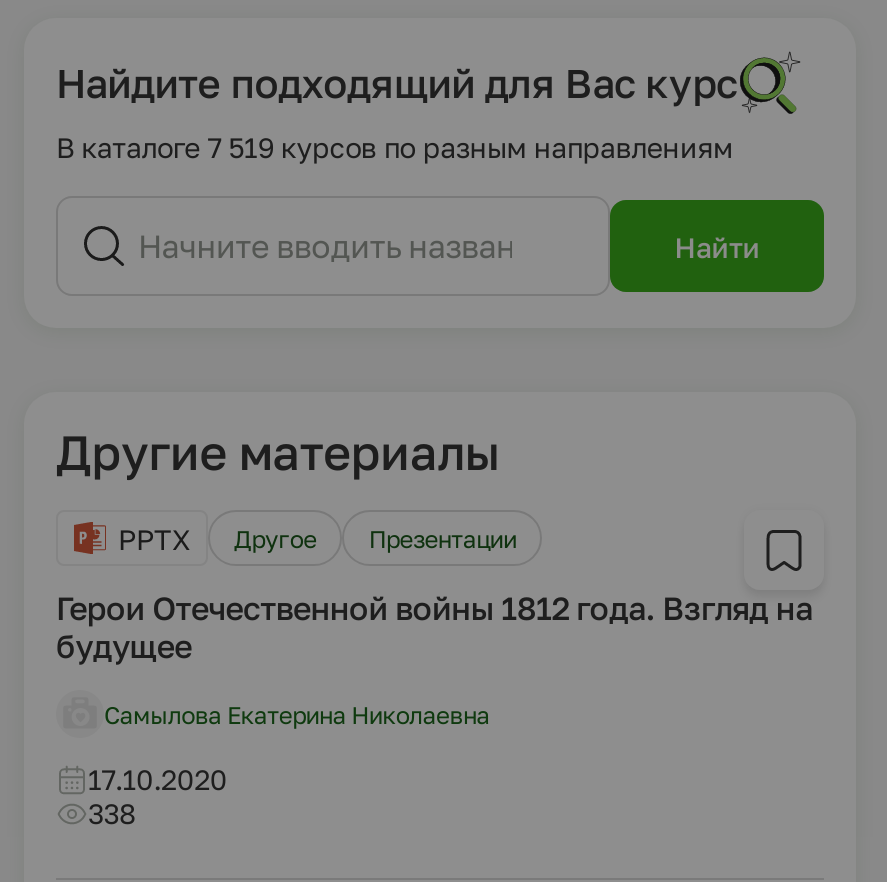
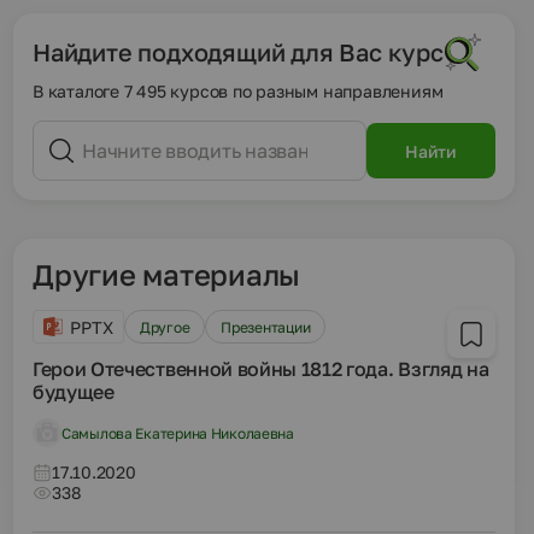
- В каталоге 7 519 курсов по разным направлениям
+ В каталоге 7 495 курсов по разным направлениям
